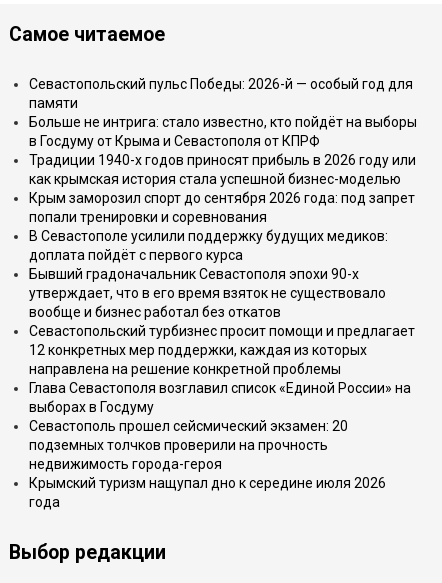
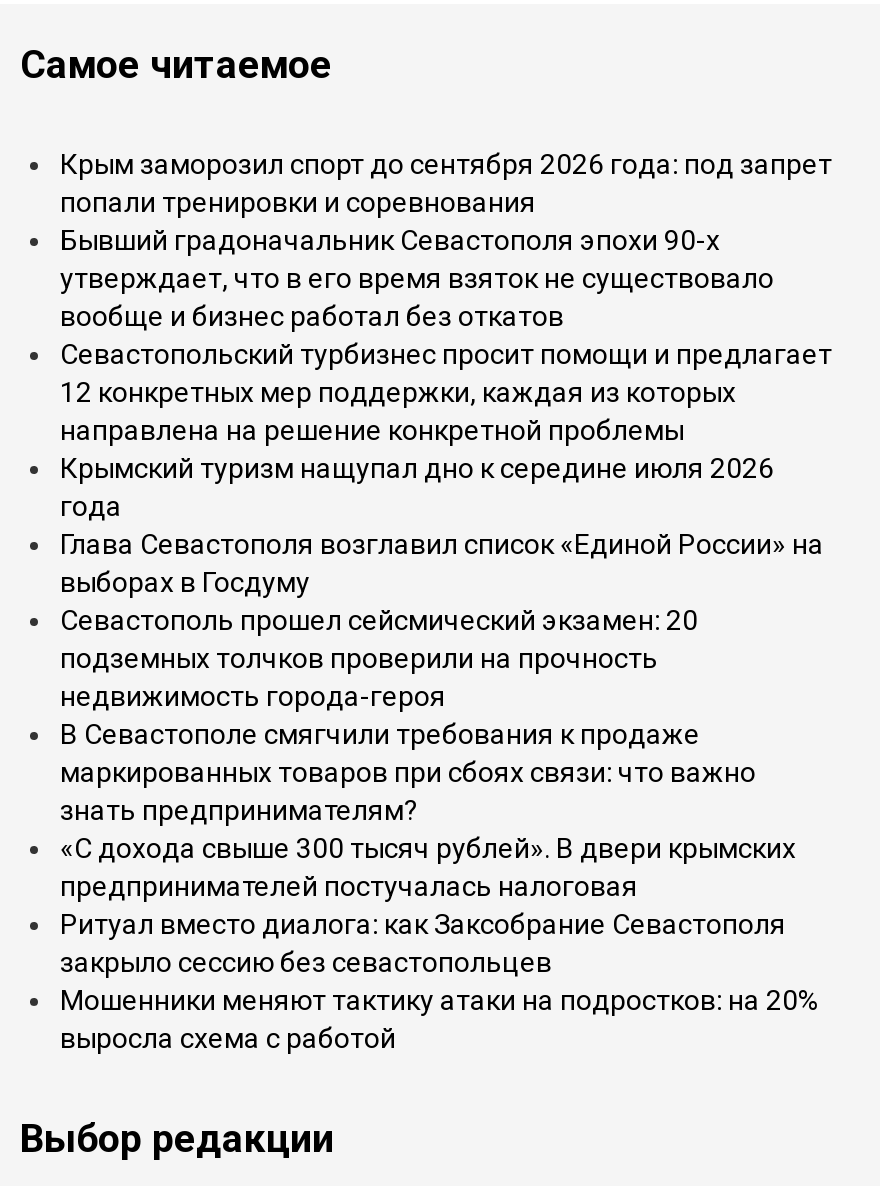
- Севастопольский пульс Победы: 2026-й — особый год для
- памяти
- Больше не интрига: стало известно, кто пойдёт на выборы
- в Госдуму от Крыма и Севастополя от КПРФ
- Традиции 1940-х годов приносят прибыль в 2026 году или
- как крымская история стала успешной бизнес-моделью

moved up: Крым заморозил спорт до сентября 2026 года: под запрет | попали тренировки и соревнования

- В Севастополе усилили поддержку будущих медиков:
- доплата пойдёт с первого курса

moved up: Бывший градоначальник Севастополя эпохи 90-х | утверждает, что в его время взяток не существовало | вообще и бизнес работал без откатов | Севастопольский турбизнес просит помощи и предлагает | 12 конкретных мер поддержки, каждая из которых | направлена на решение конкретной проблемы

moved up: Глава Севастополя возглавил список «Единой России» на | выборах в Госдуму | Севастополь прошел сейсмический экзамен: 20 | подземных толчков проверили на прочность | недвижимость города-героя

moved up: Крымский туризм нащупал дно к середине июля 2026 | года

+ В Севастополе смягчили требования к продаже
+ маркированных товаров при сбоях связи: что важно
+ знать предпринимателям?
+ «С дохода свыше 300 тысяч рублей». В двери крымских
+ предпринимателей постучалась налоговая
+ Ритуал вместо диалога: как Заксобрание Севастополя
+ закрыло сессию без севастопольцев
+ Мошенники меняют тактику атаки на подростков: на 20%
+ выросла схема с работой
